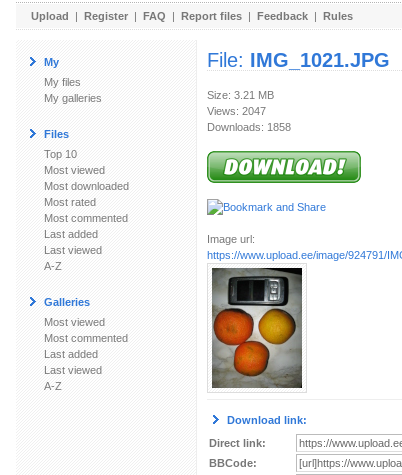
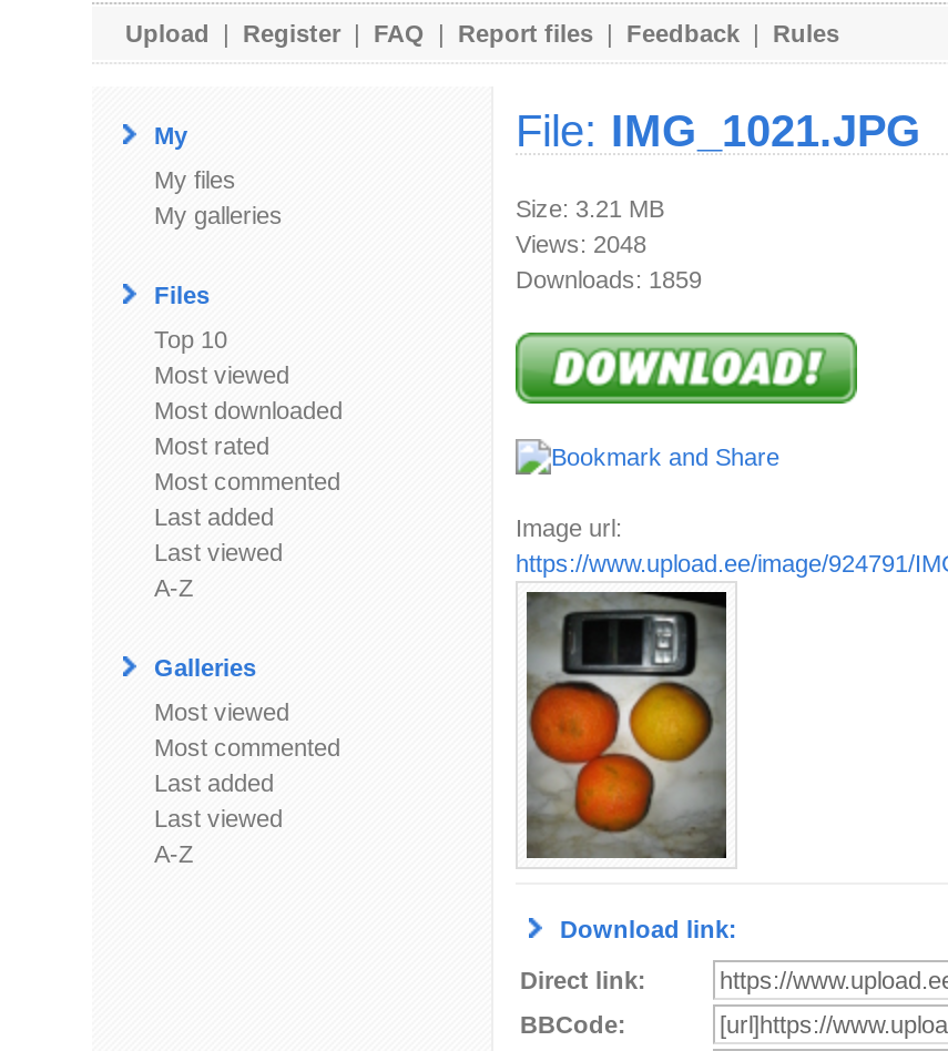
- Views: 2047
+ Views: 2048

- Downloads: 1858
+ Downloads: 1859
